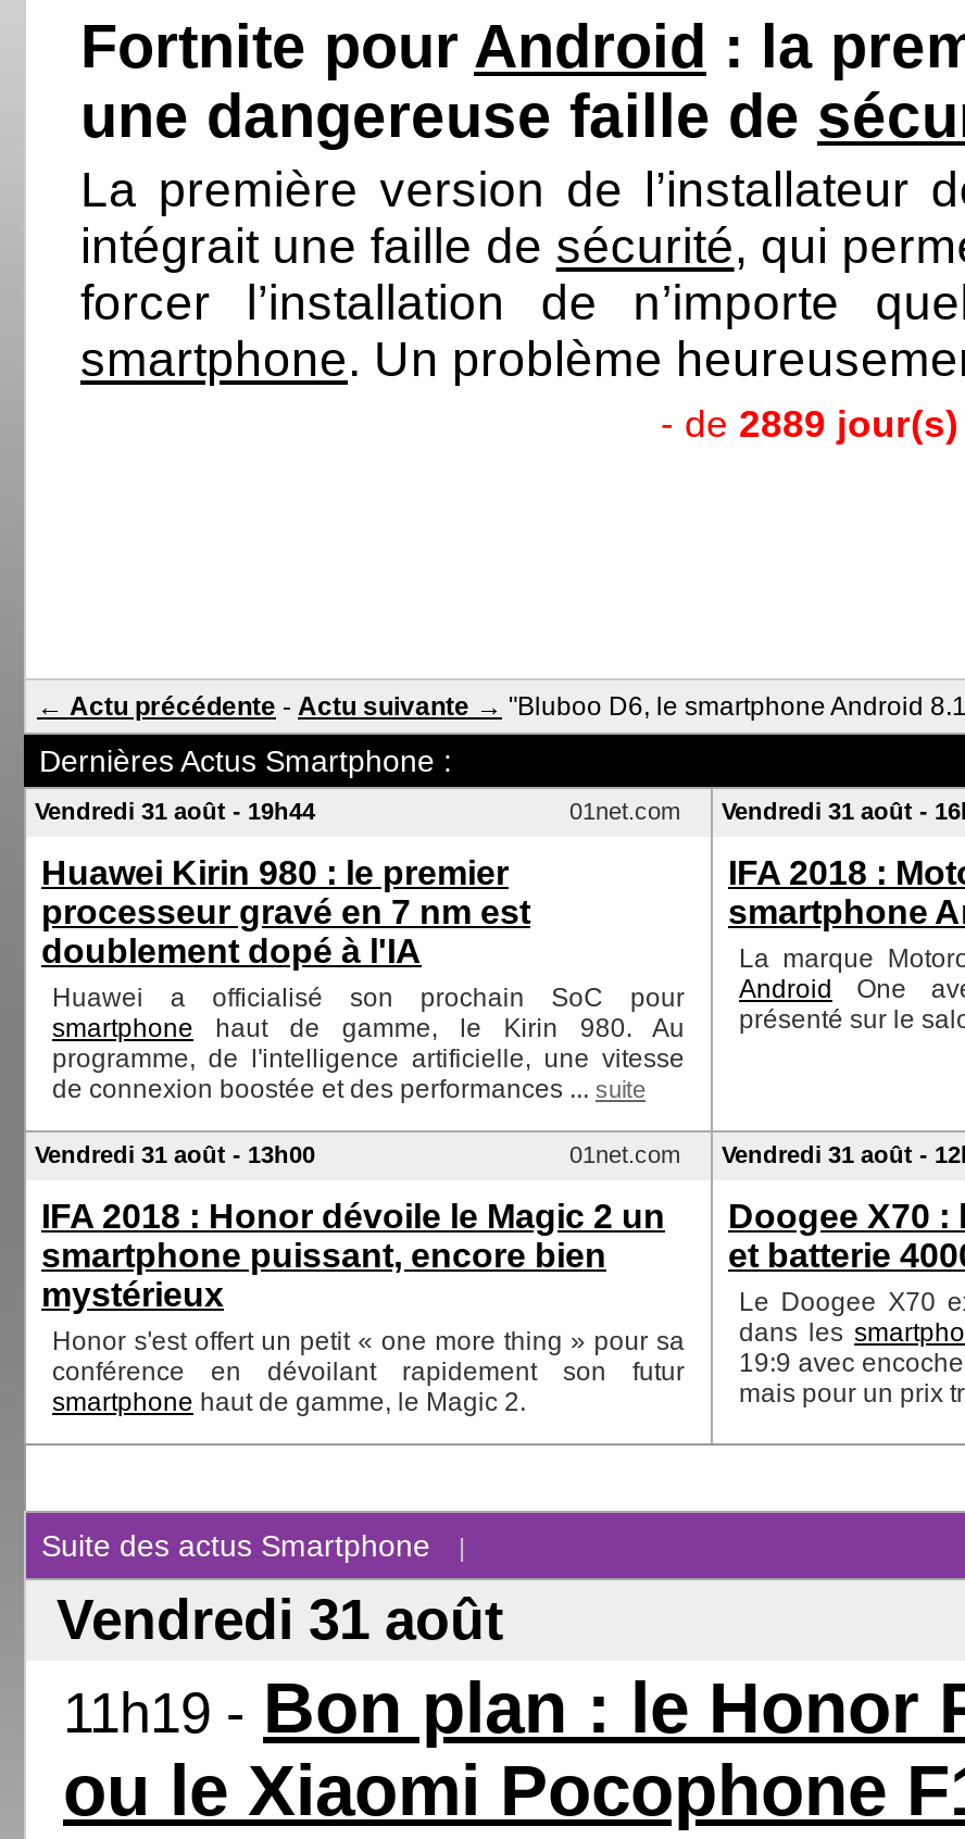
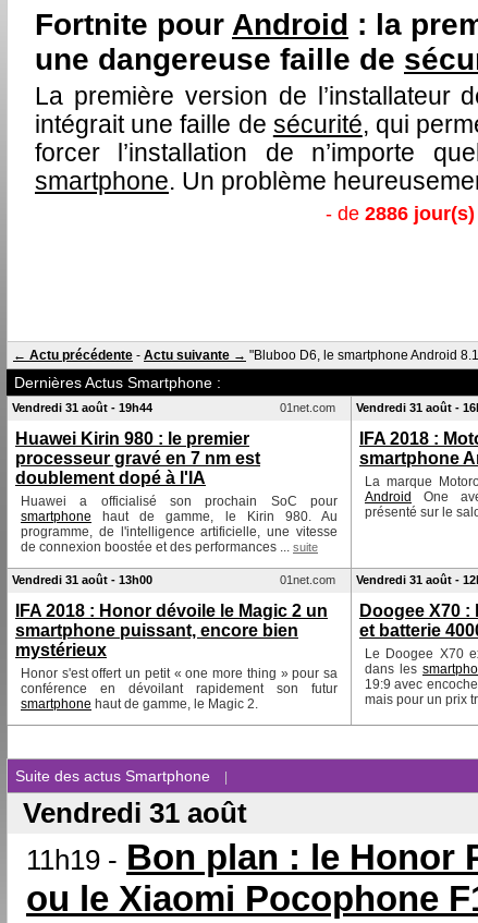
- - de 2889 jour(s)
+ - de 2886 jour(s)
